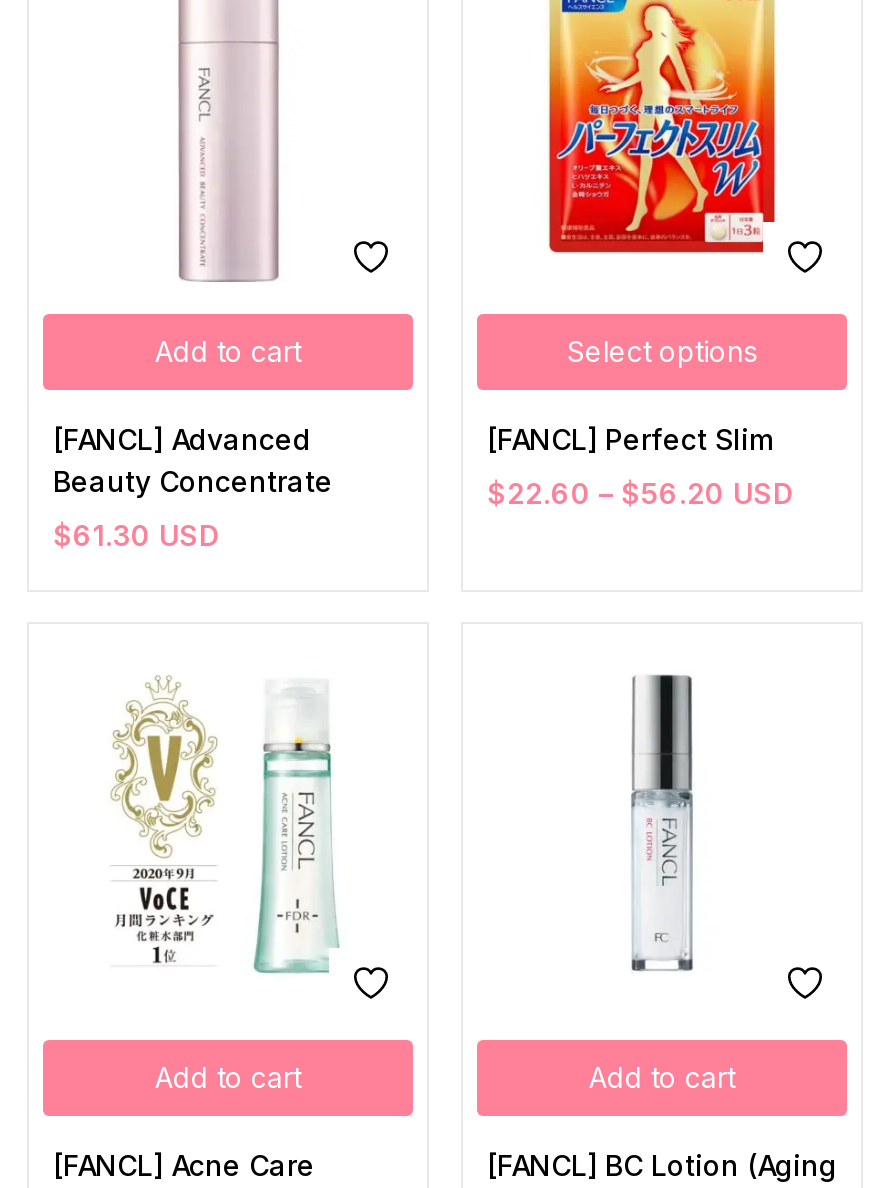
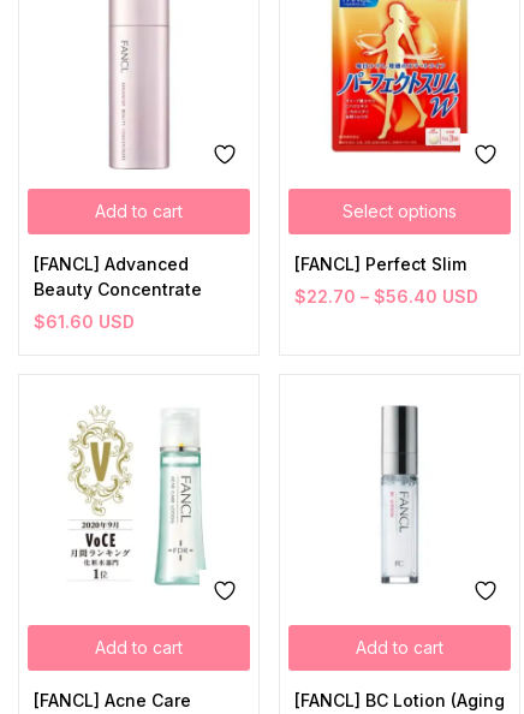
- $22.60 – $56.20 USD
+ $22.70 – $56.40 USD

- $61.30 USD
+ $61.60 USD
